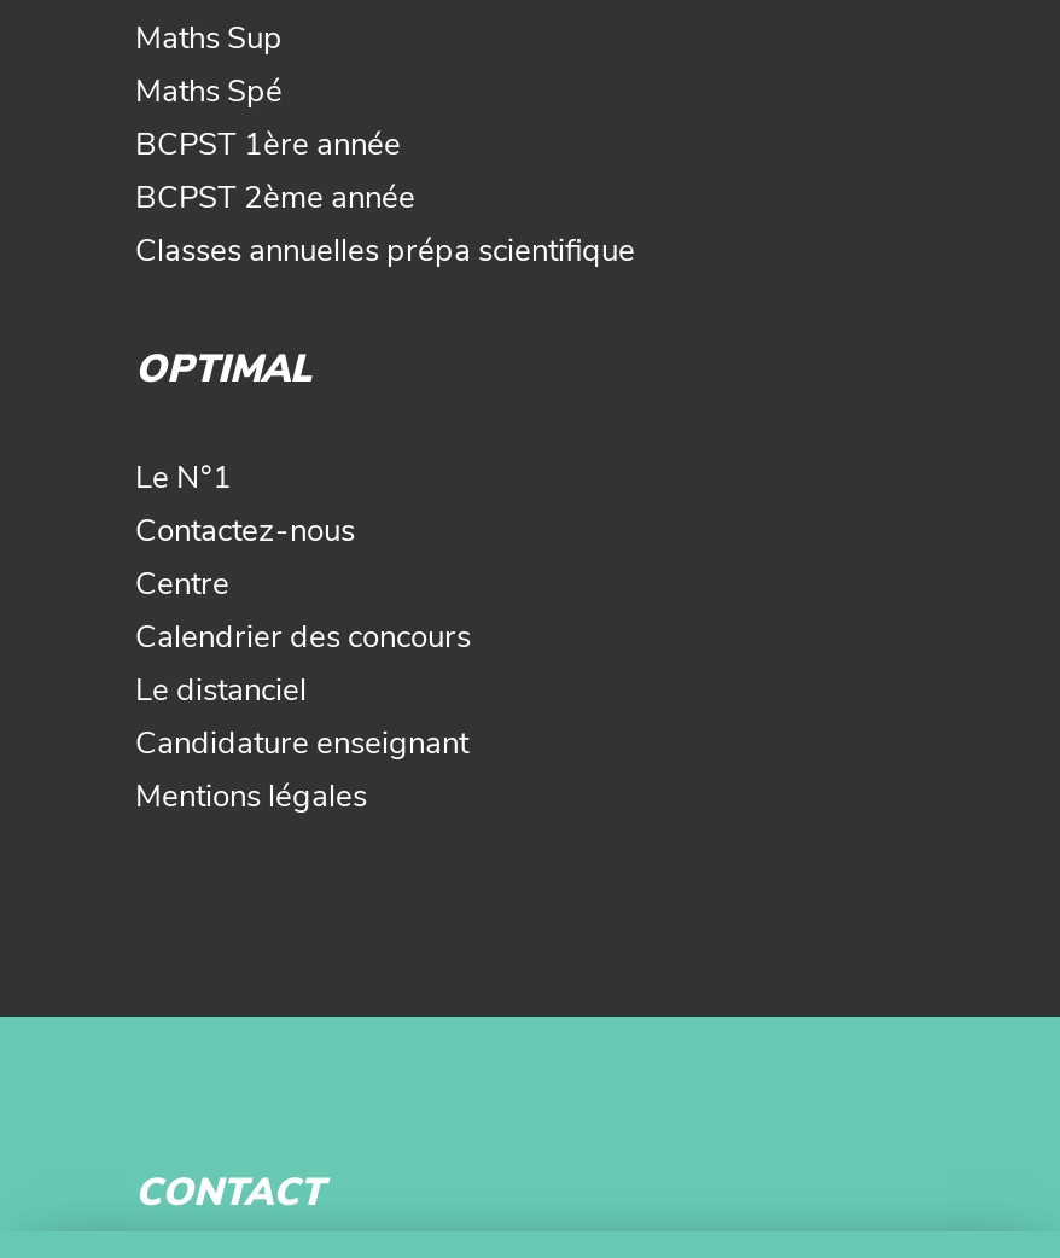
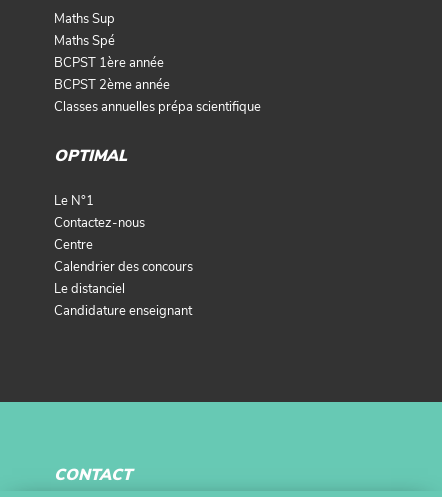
- Mentions légales
